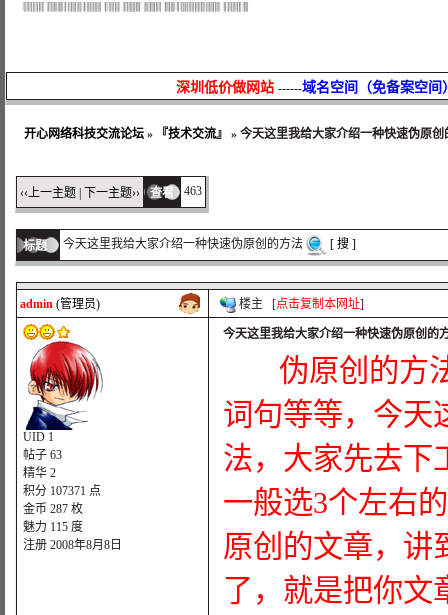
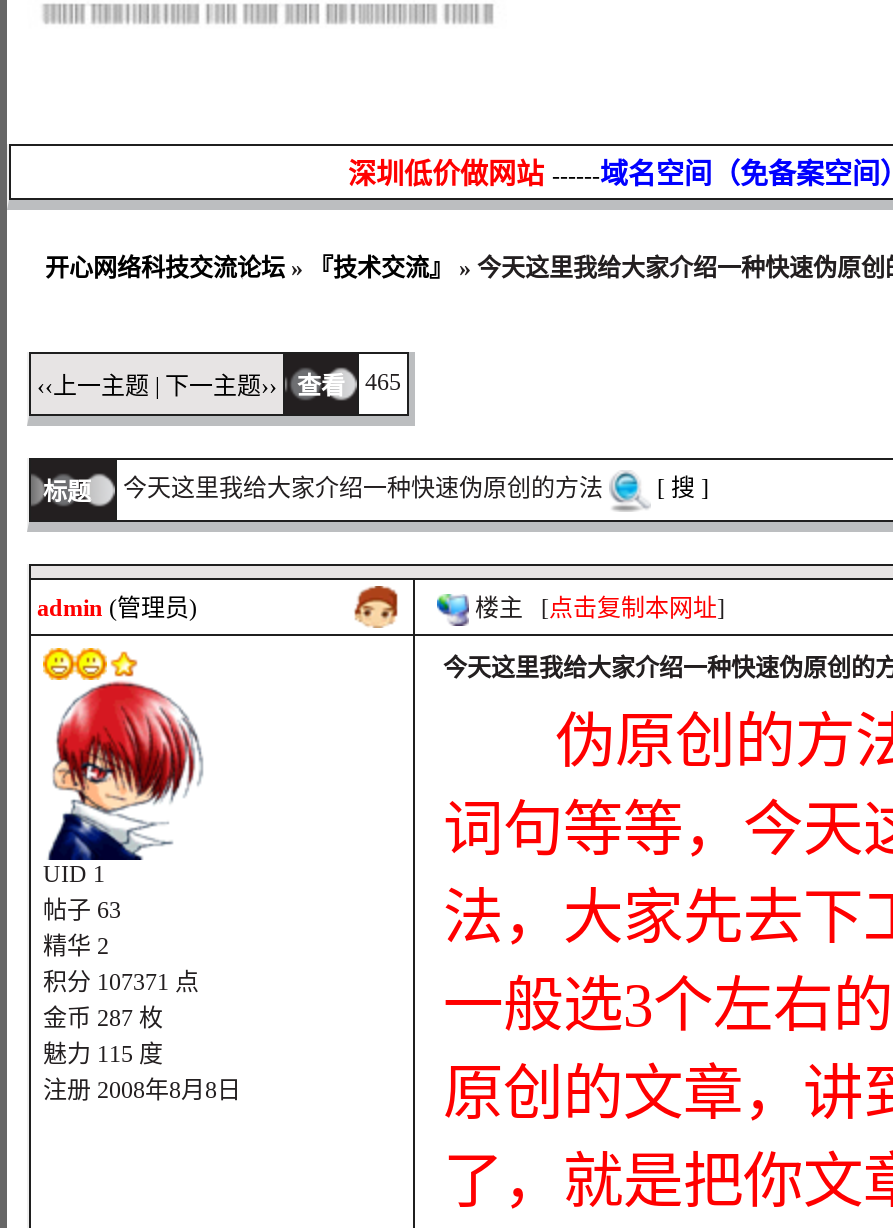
- 463
+ 465
